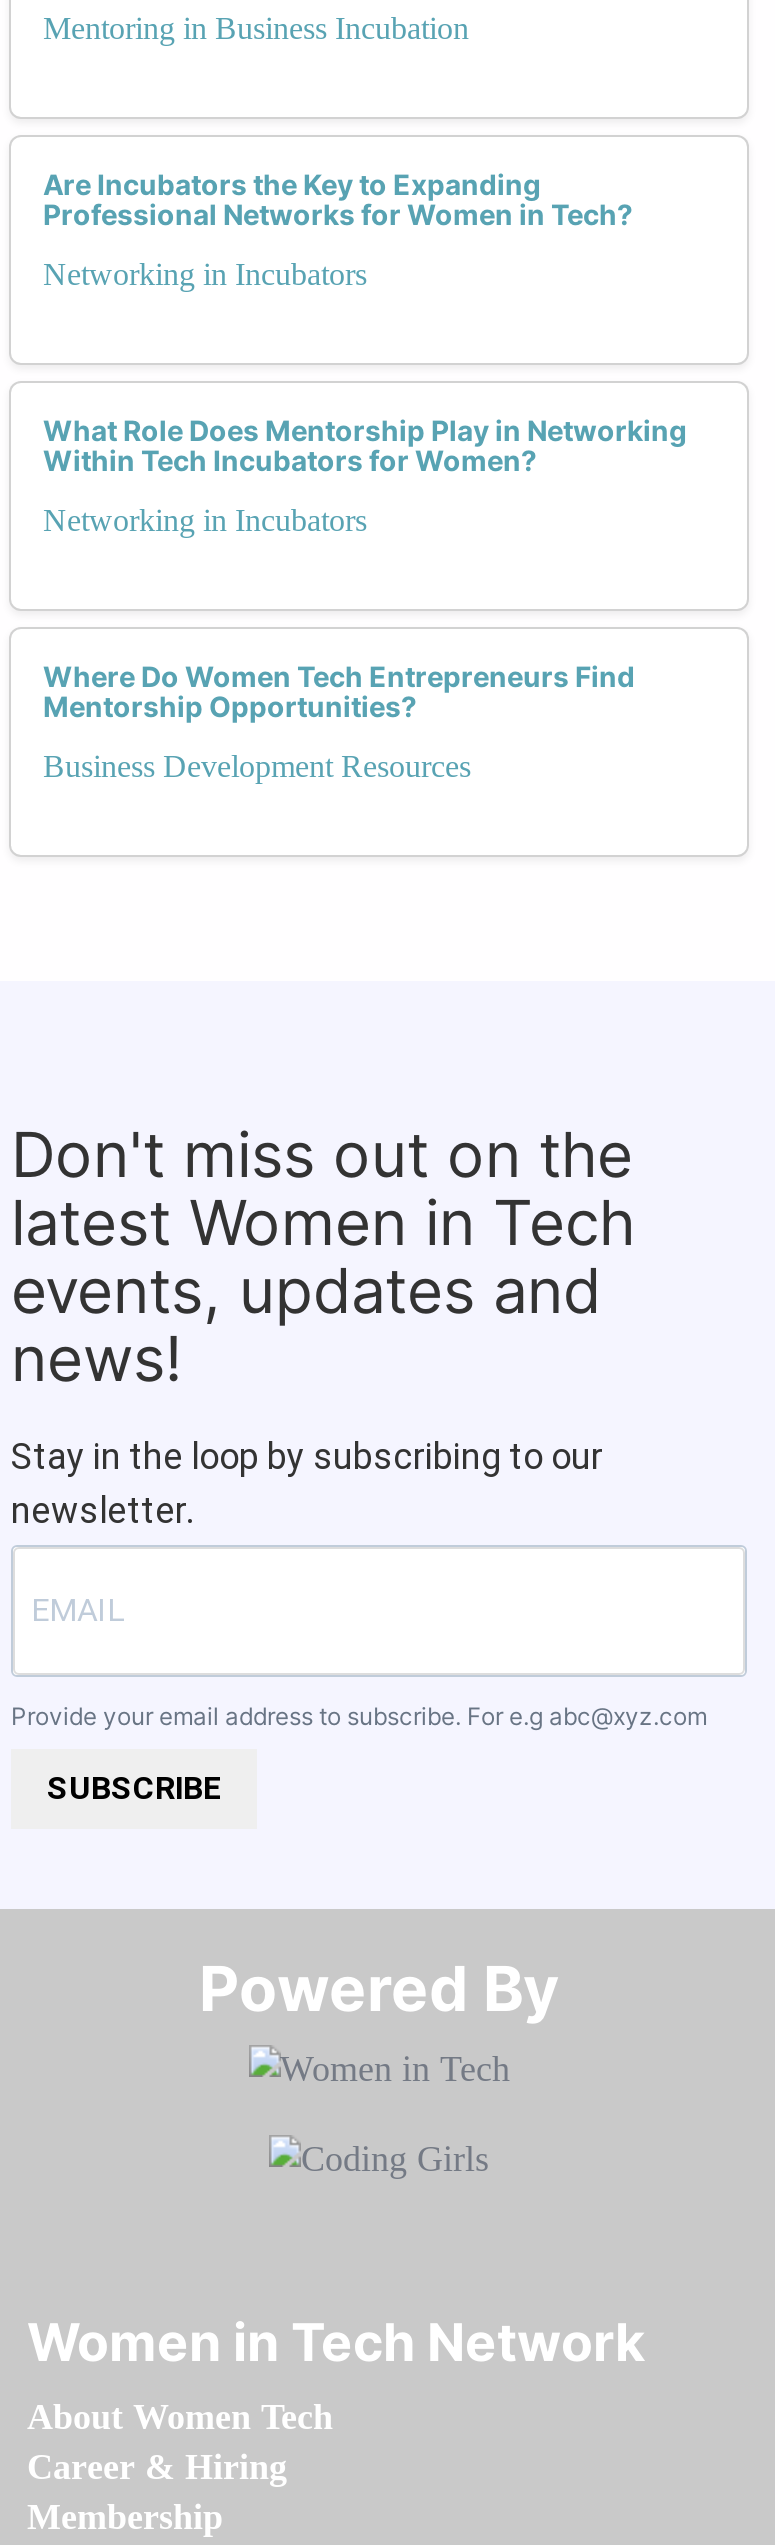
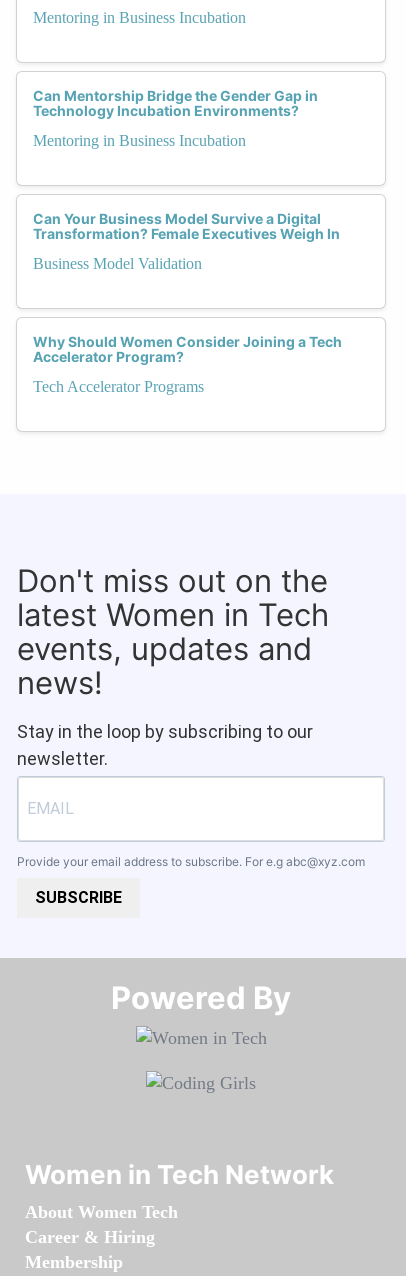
- Are Incubators the Key to Expanding
- Professional Networks for Women in Tech?
+ Can Mentorship Bridge the Gender Gap in
+ Technology Incubation Environments?

- Networking in Incubators
+ Mentoring in Business Incubation

- What Role Does Mentorship Play in Networking
- Within Tech Incubators for Women?
+ Can Your Business Model Survive a Digital
+ Transformation? Female Executives Weigh In

- Networking in Incubators
+ Business Model Validation

- Where Do Women Tech Entrepreneurs Find
- Mentorship Opportunities?
+ Why Should Women Consider Joining a Tech
+ Accelerator Program?

- Business Development Resources
+ Tech Accelerator Programs
